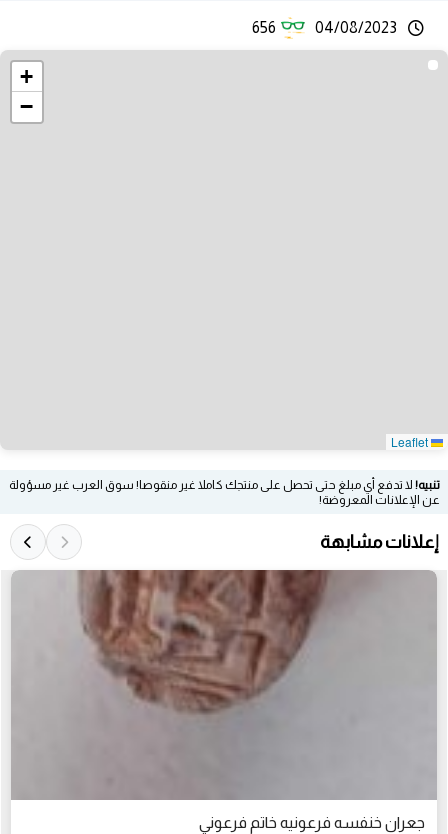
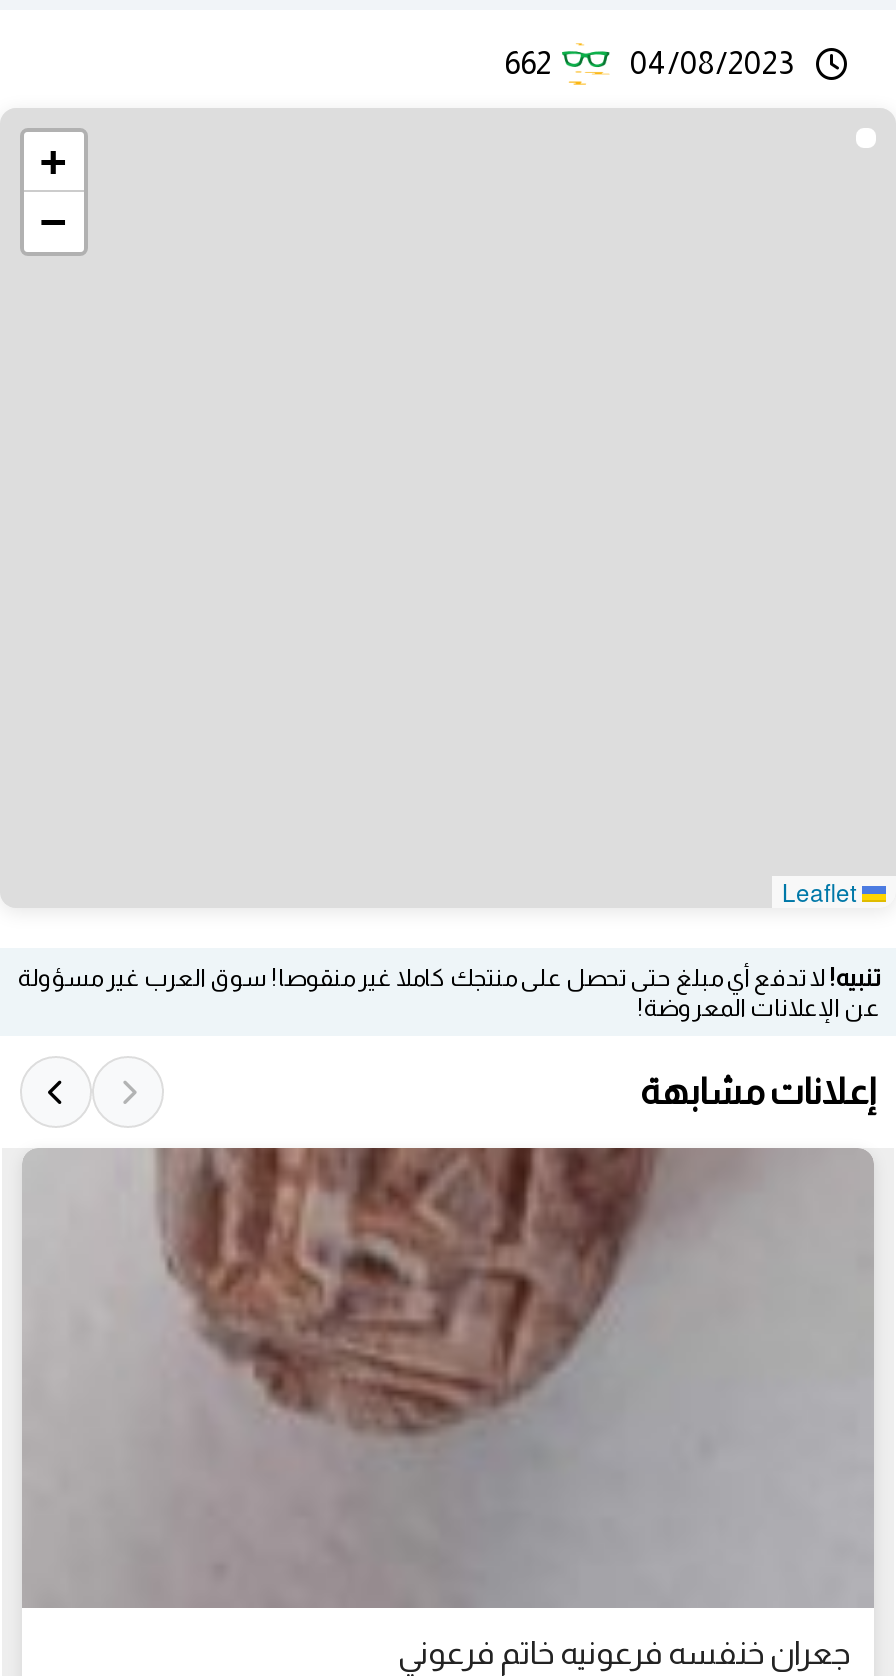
- 656
+ 662
